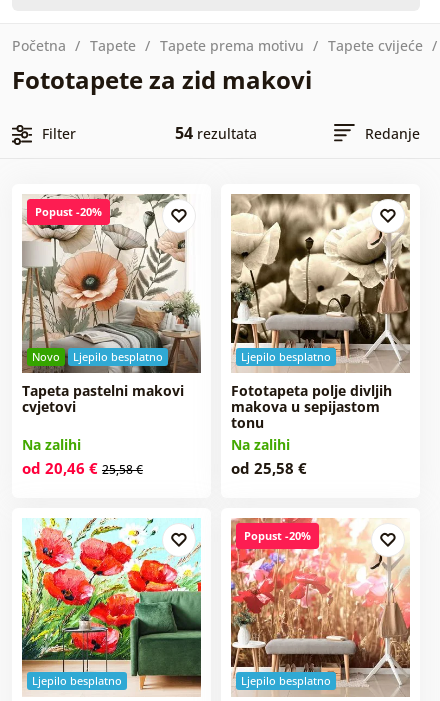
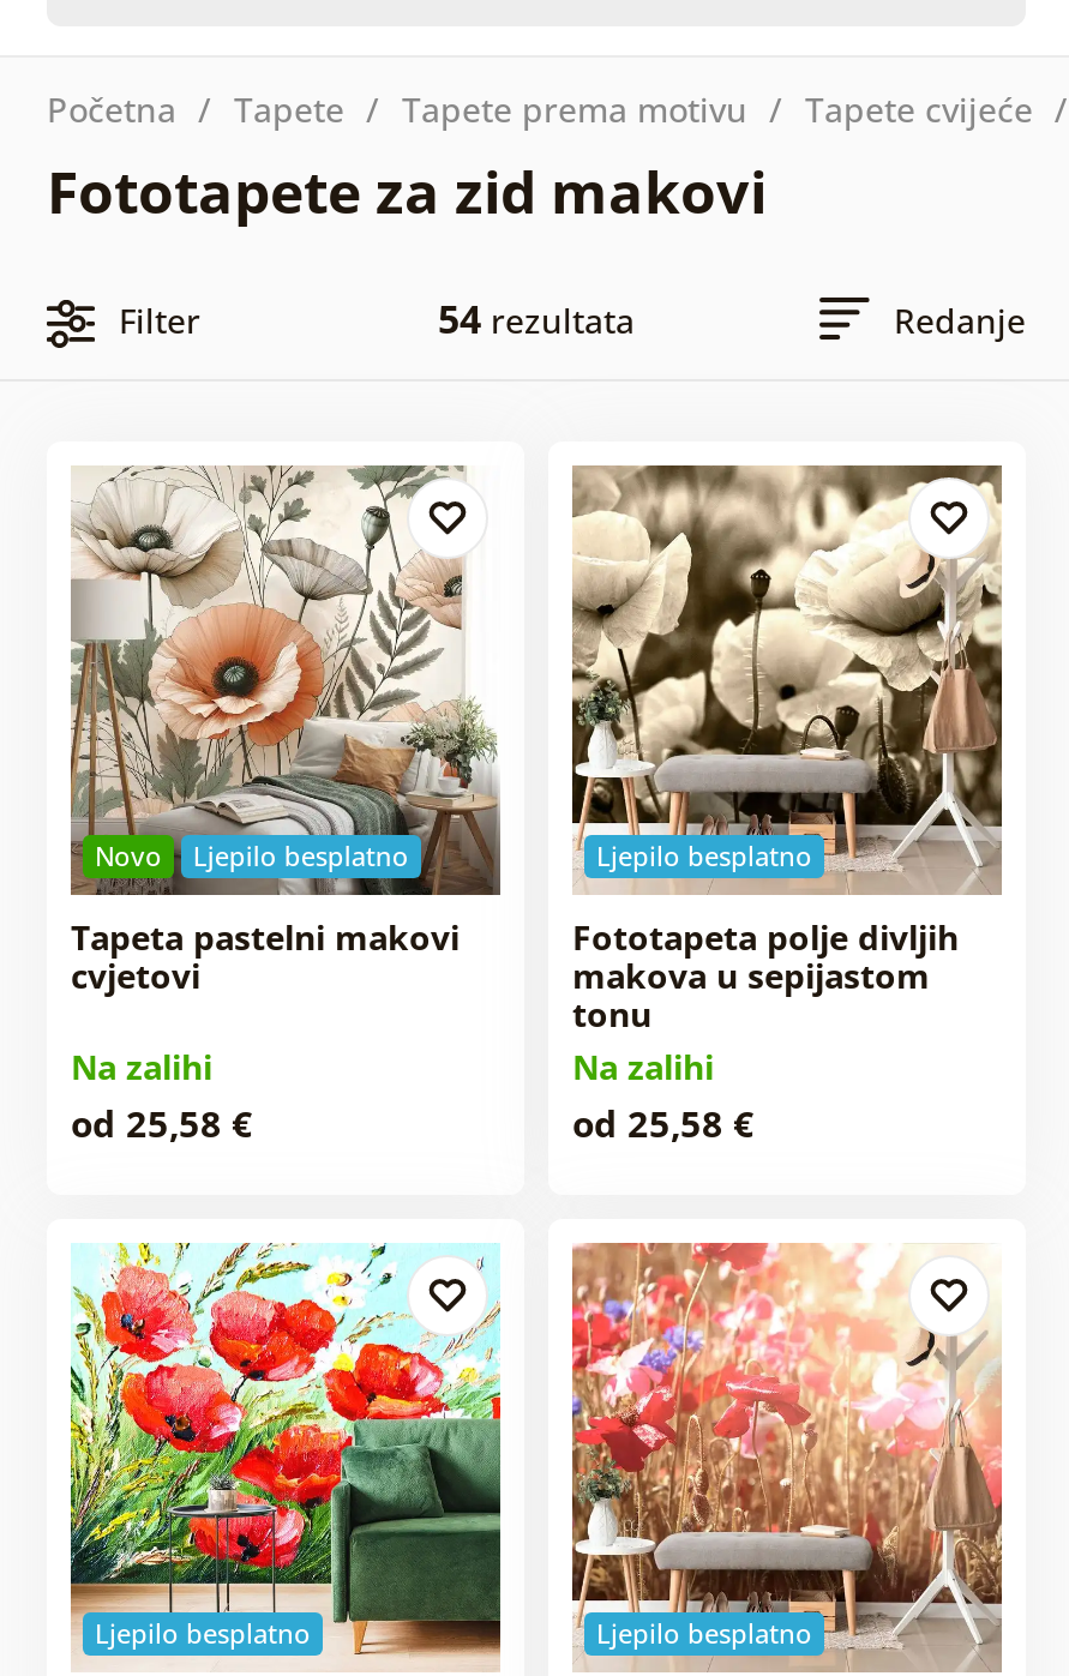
- Popust -20%

- od 20,46 € 25,58 €
+ od 25,58 €

- Popust -20%
